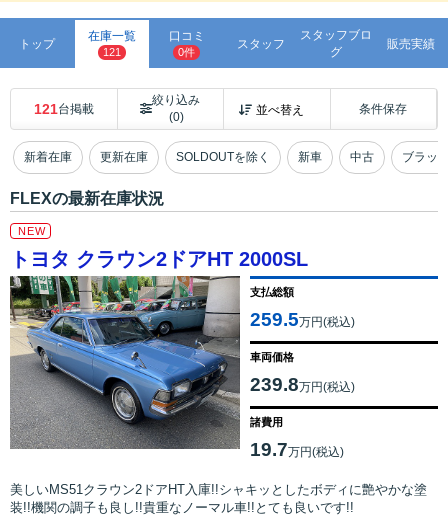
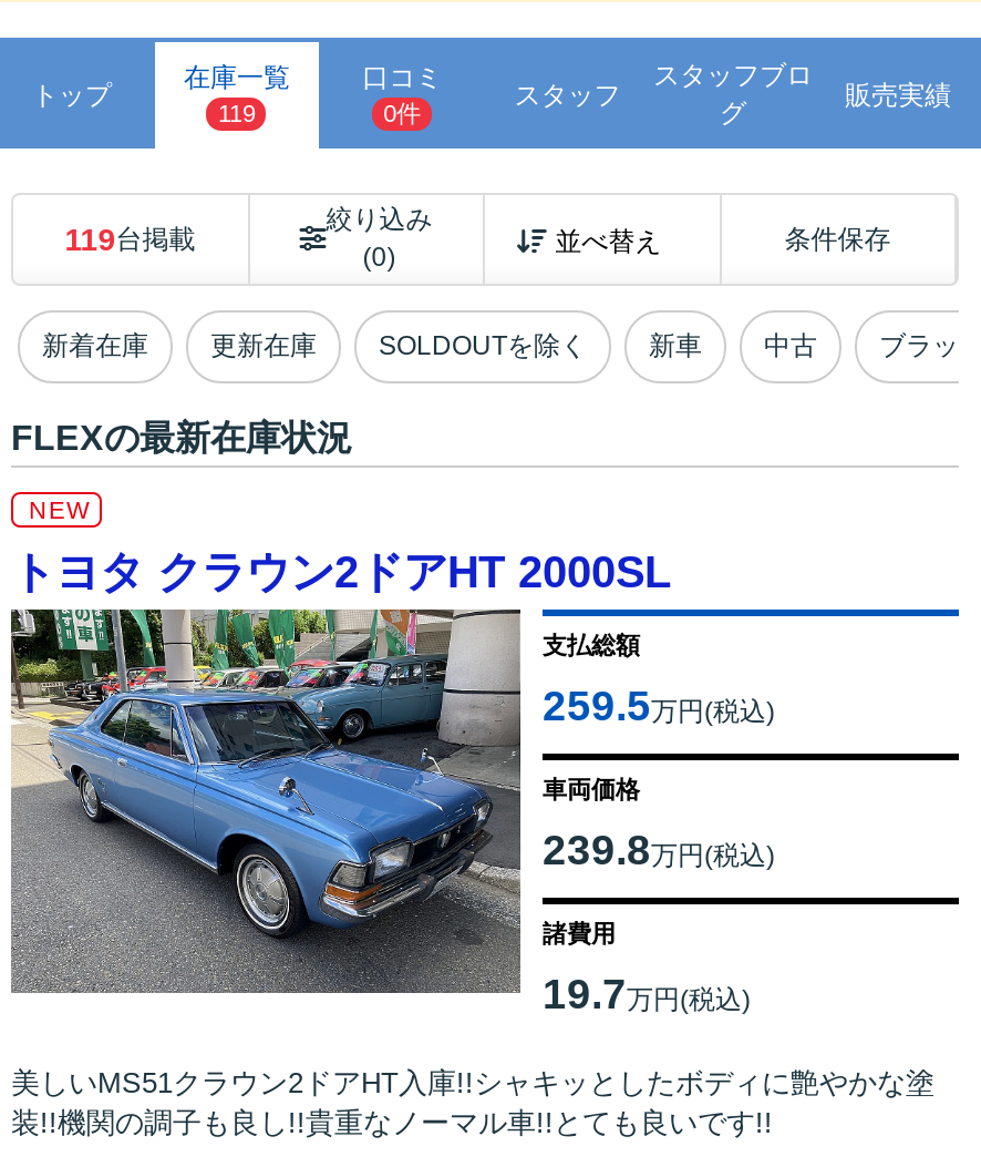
- 121
+ 119

- 121台掲載
+ 119台掲載
